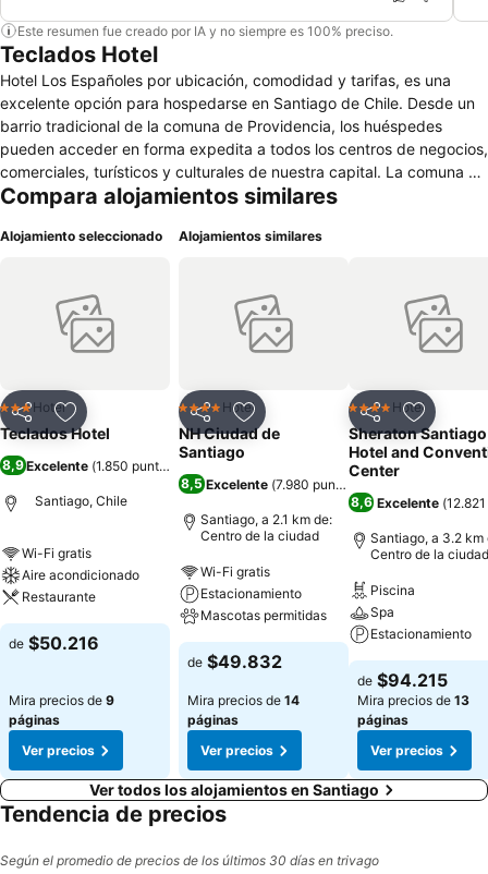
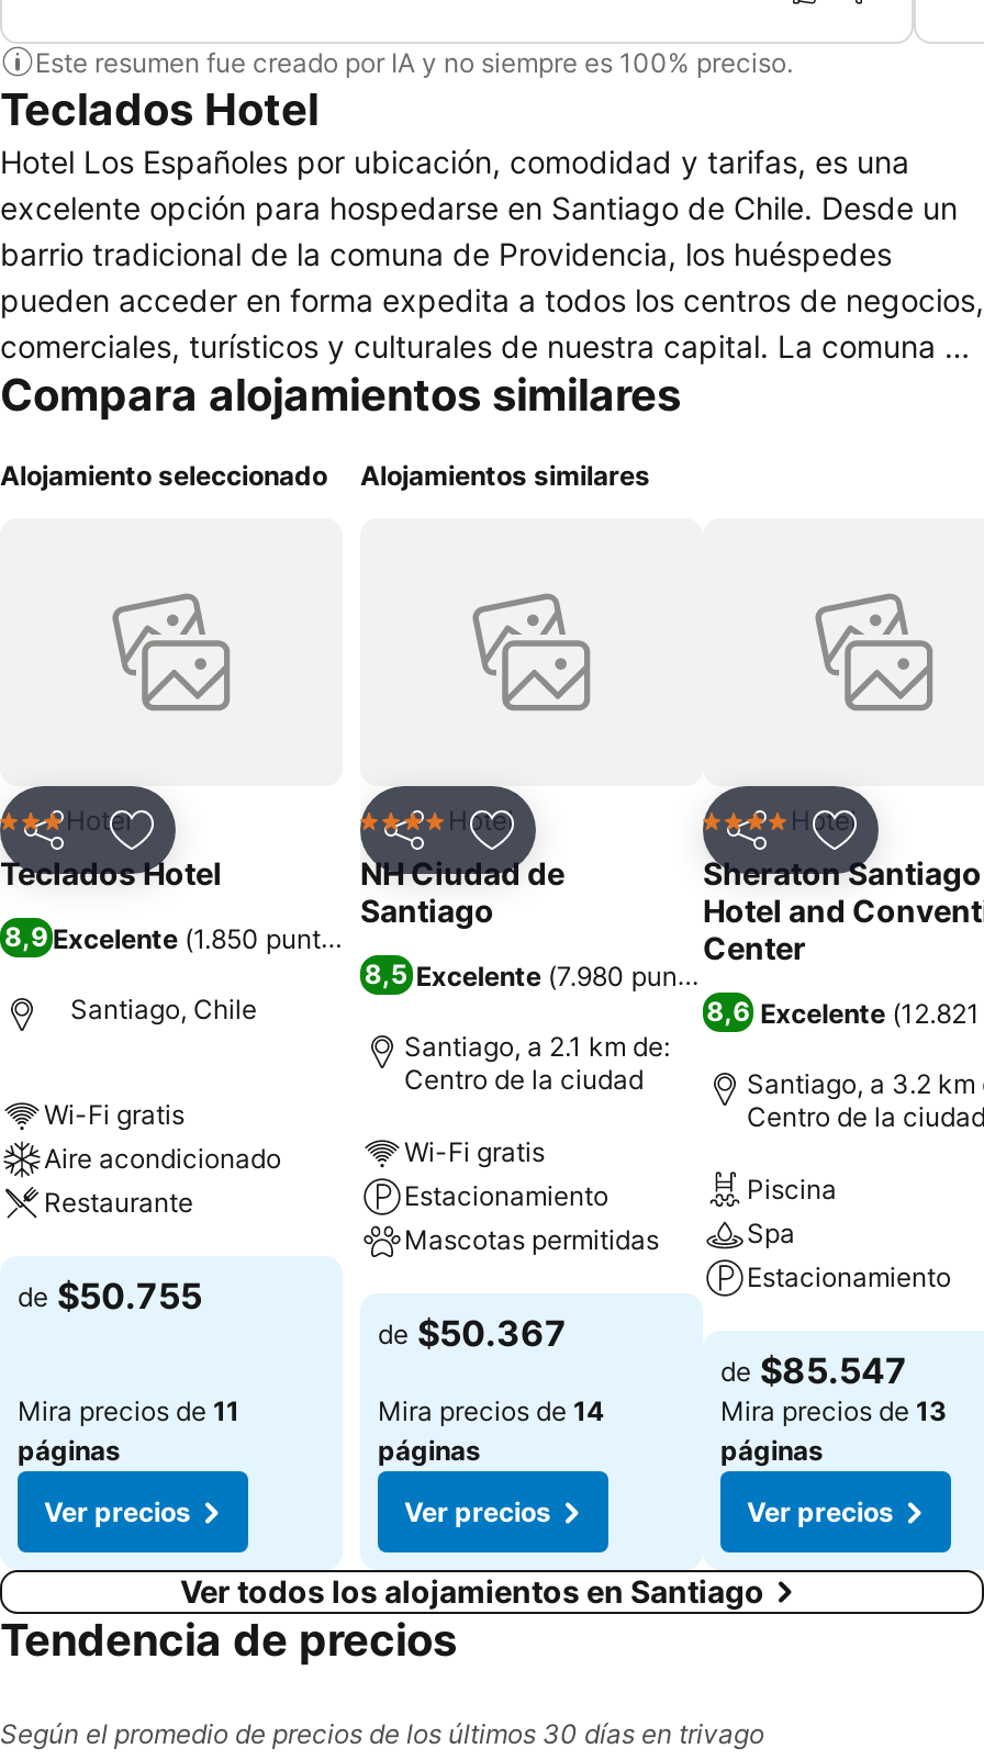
- de $50.216
+ de $50.755

- de $49.832
+ de $50.367

- de $94.215
+ de $85.547

- Mira precios de 9
+ Mira precios de 11
